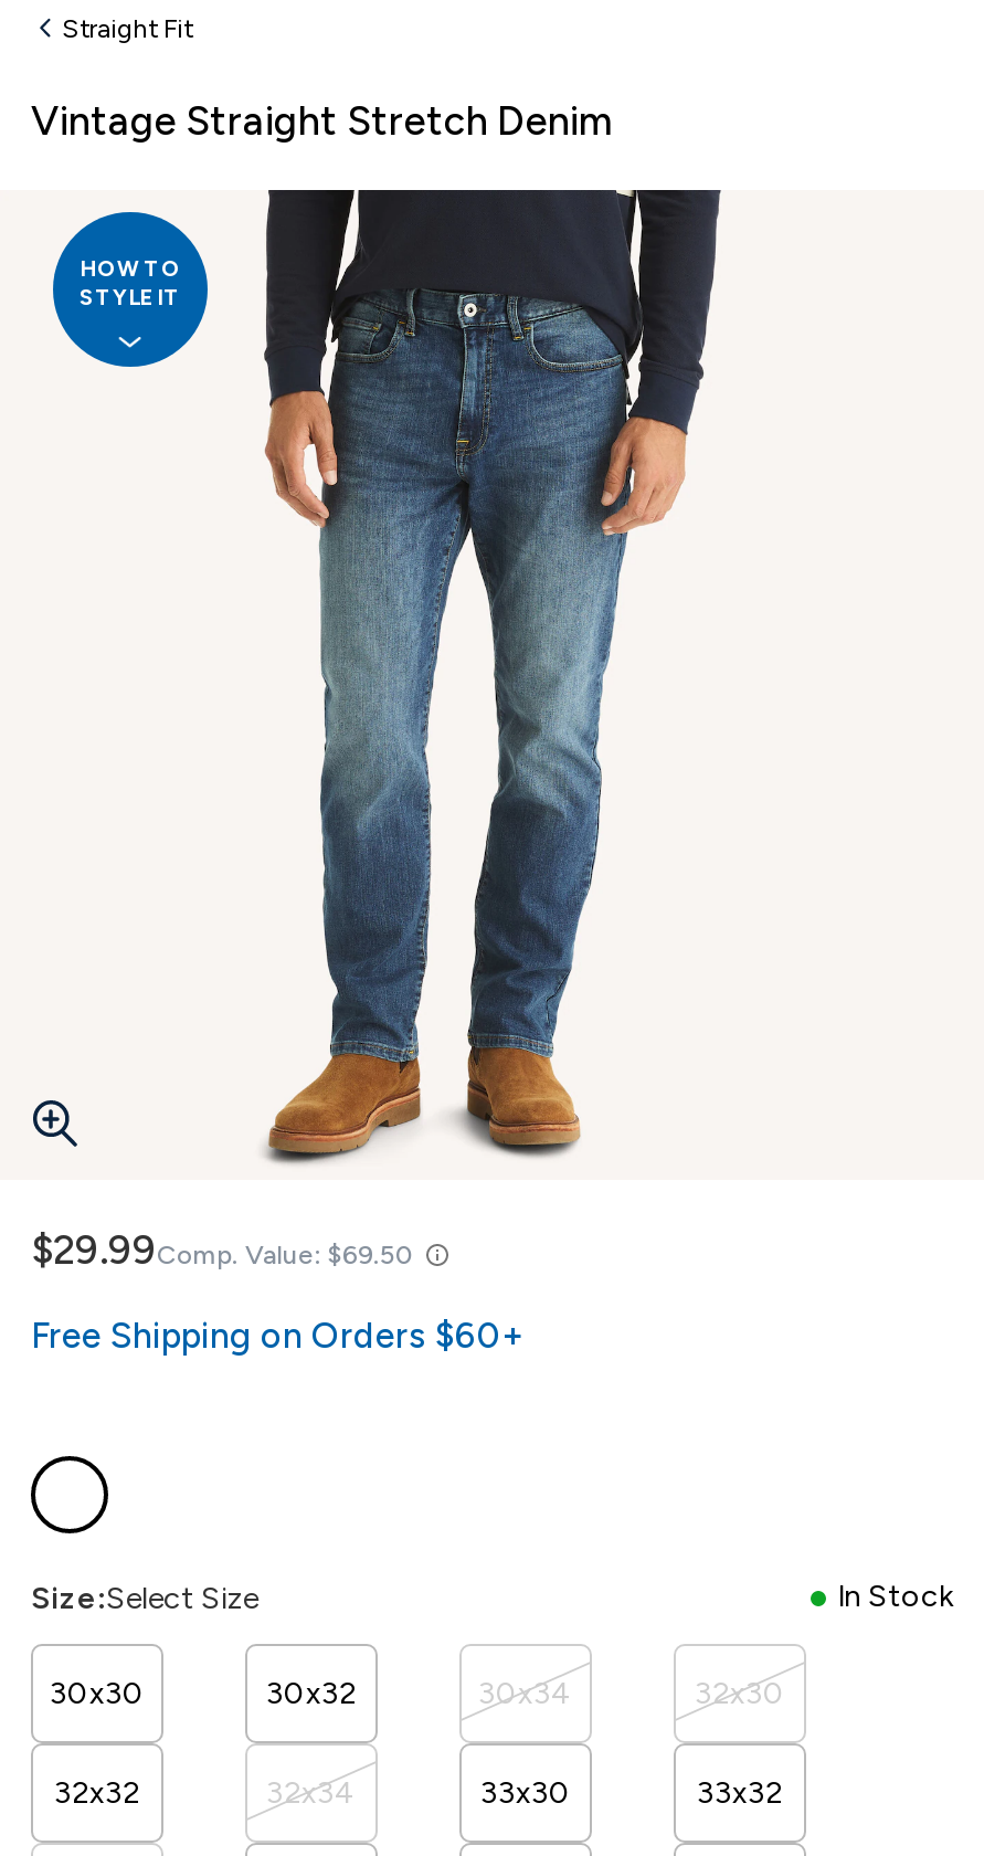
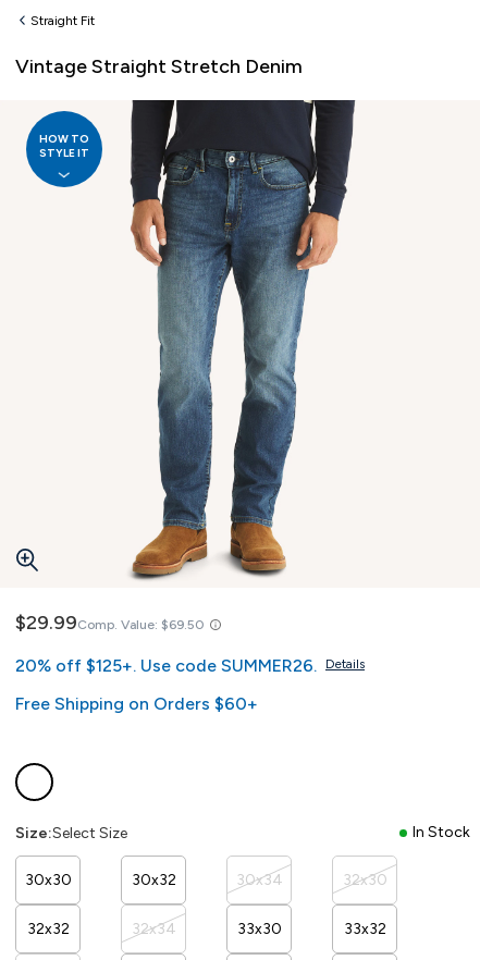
+ 20% off $125+. Use code SUMMER26. Details
